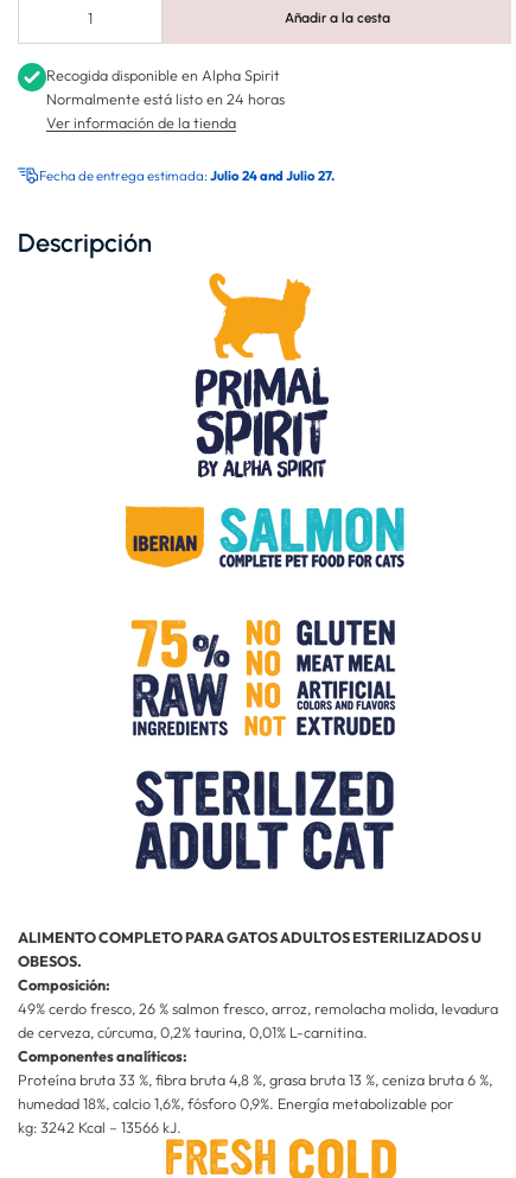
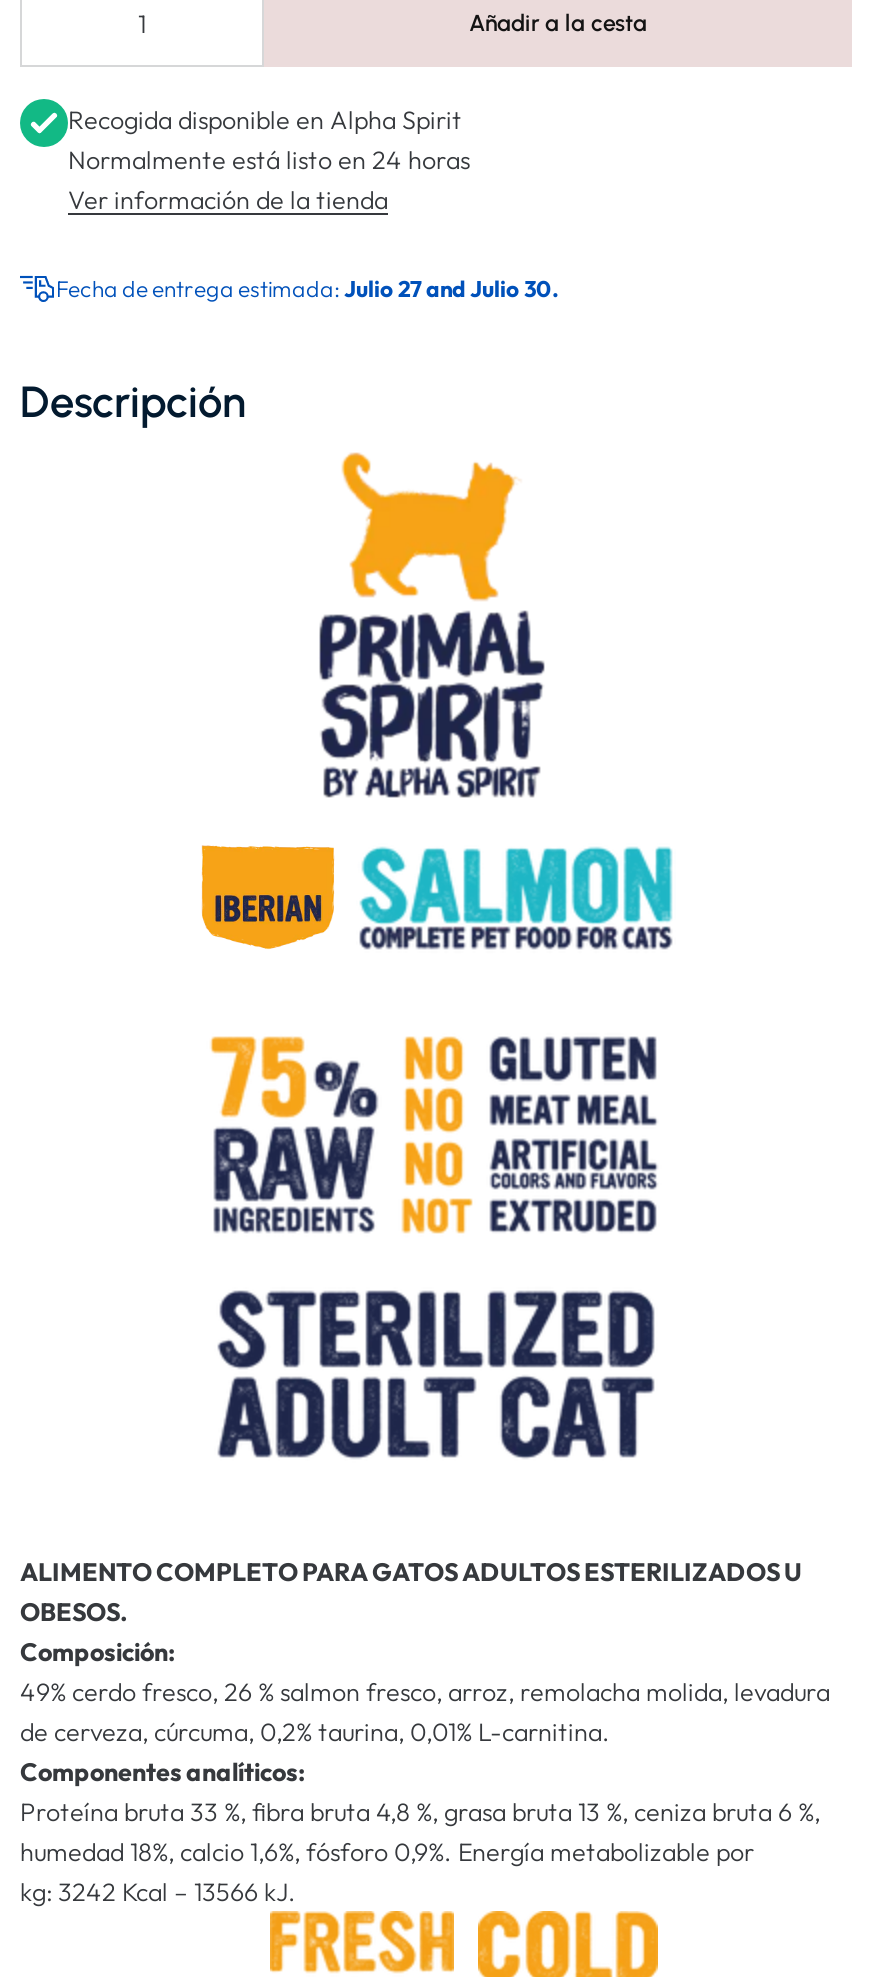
- Fecha de entrega estimada: Julio 24 and Julio 27.
+ Fecha de entrega estimada: Julio 27 and Julio 30.
